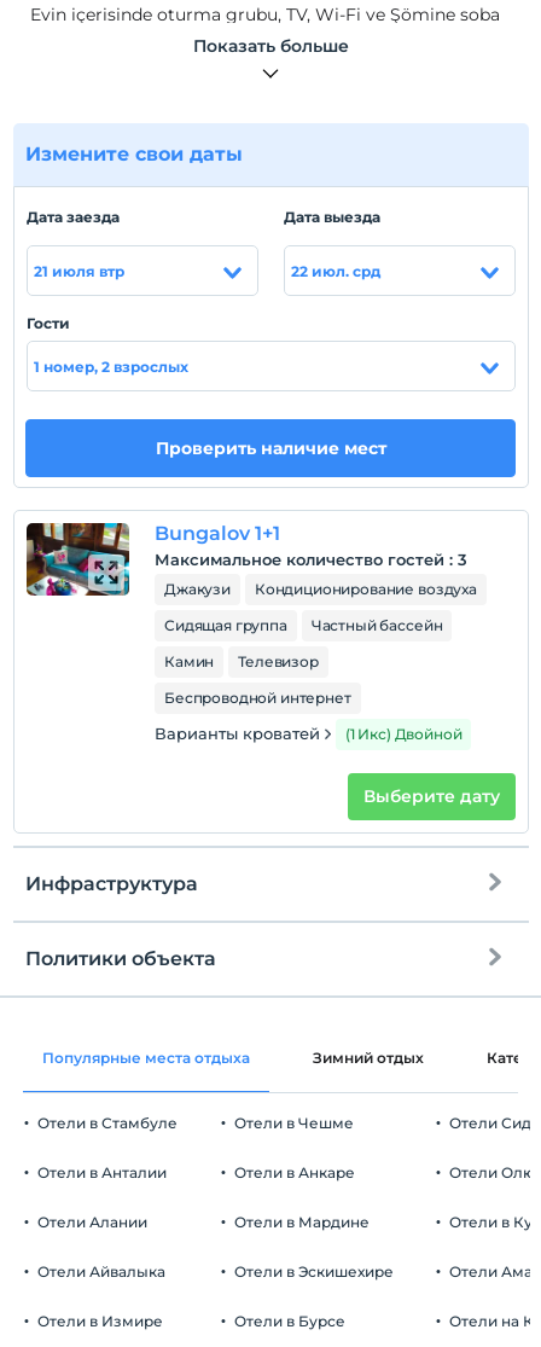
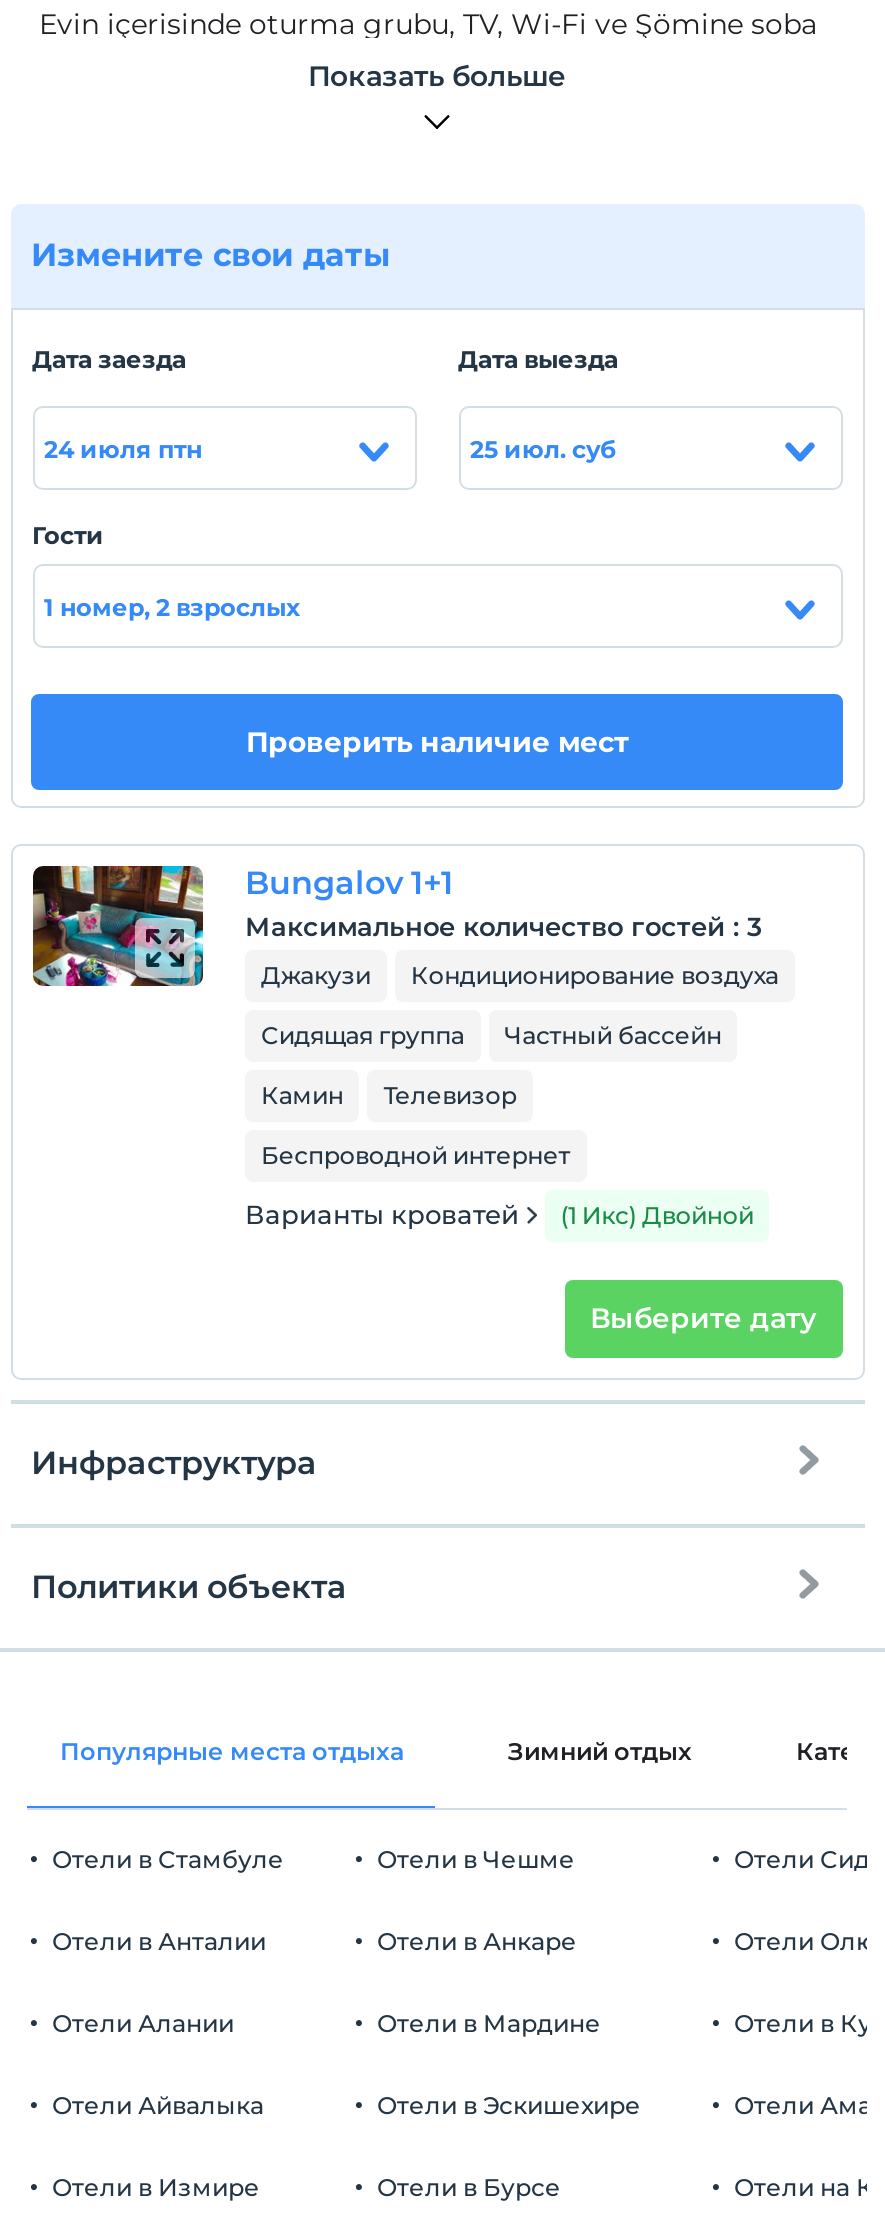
- 21 июля втр
+ 24 июля птн

- 22 июл. срд
+ 25 июл. суб
